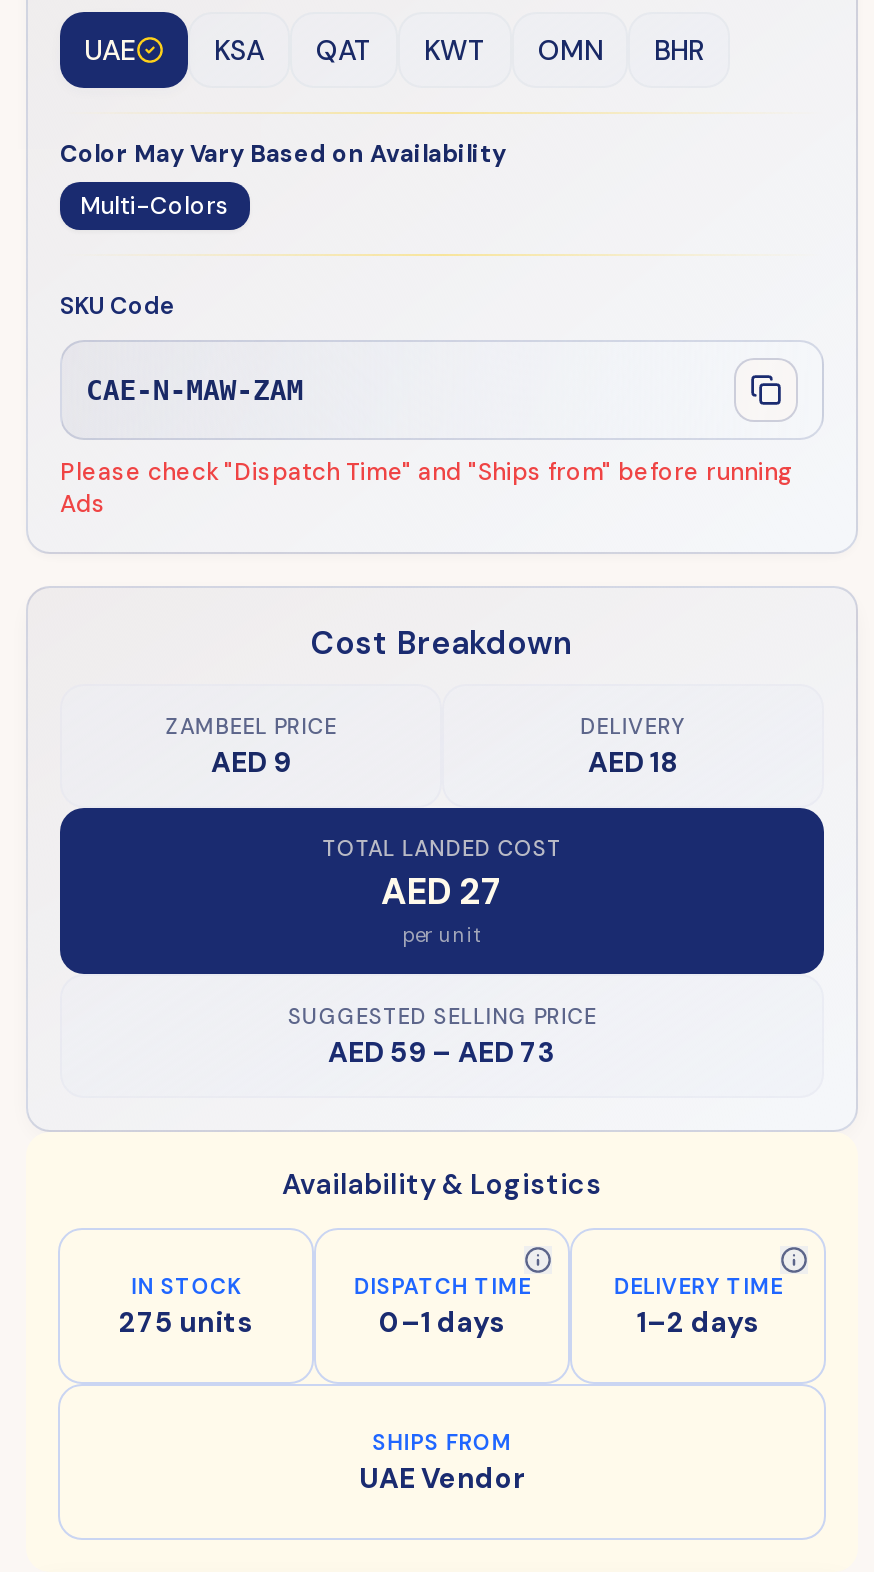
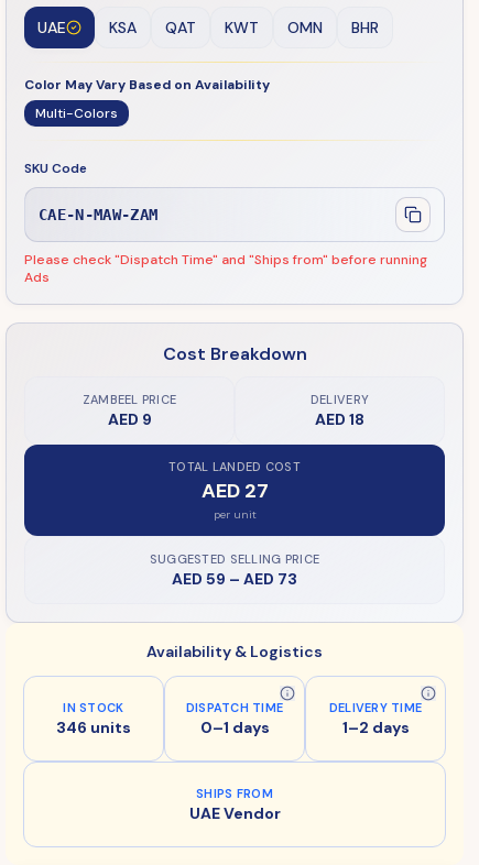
- 275 units
+ 346 units
